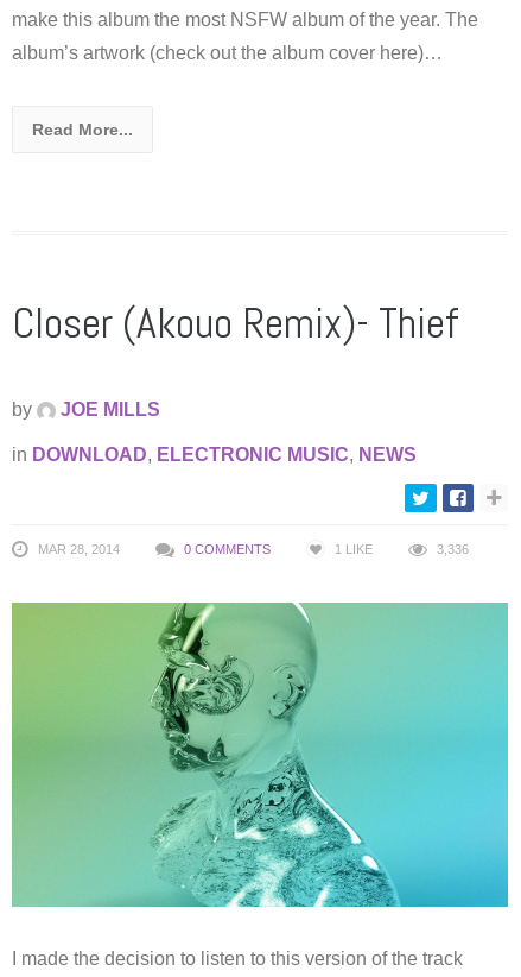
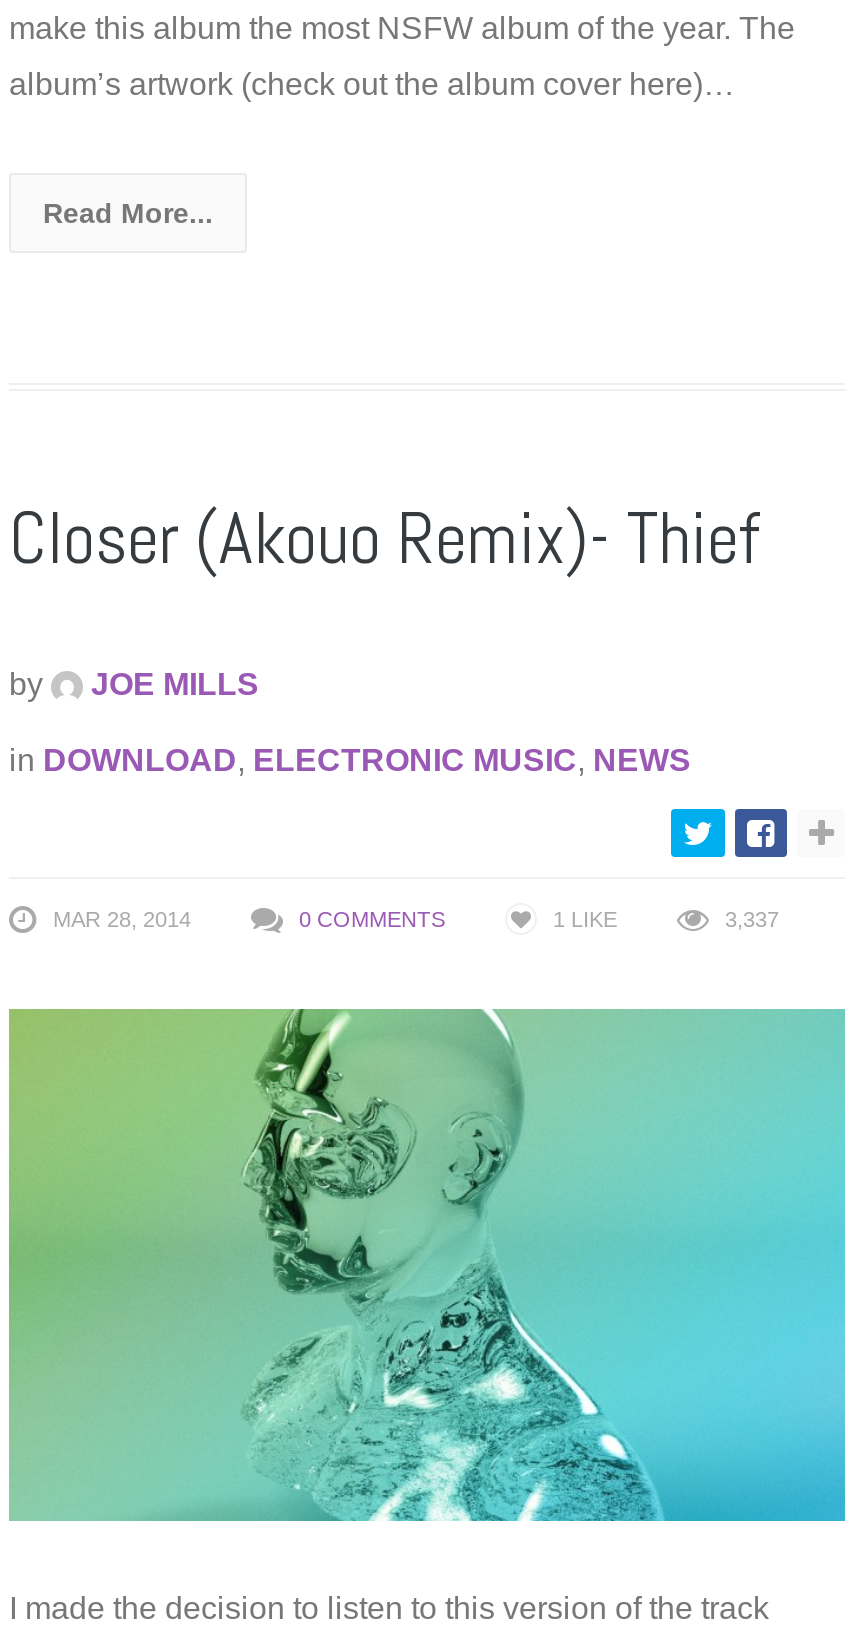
- 3,336
+ 3,337
